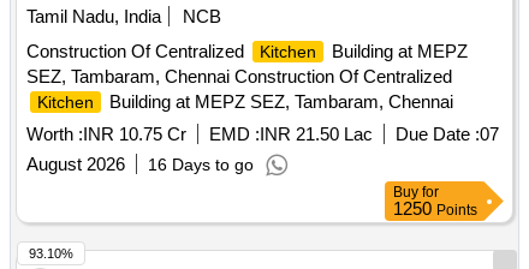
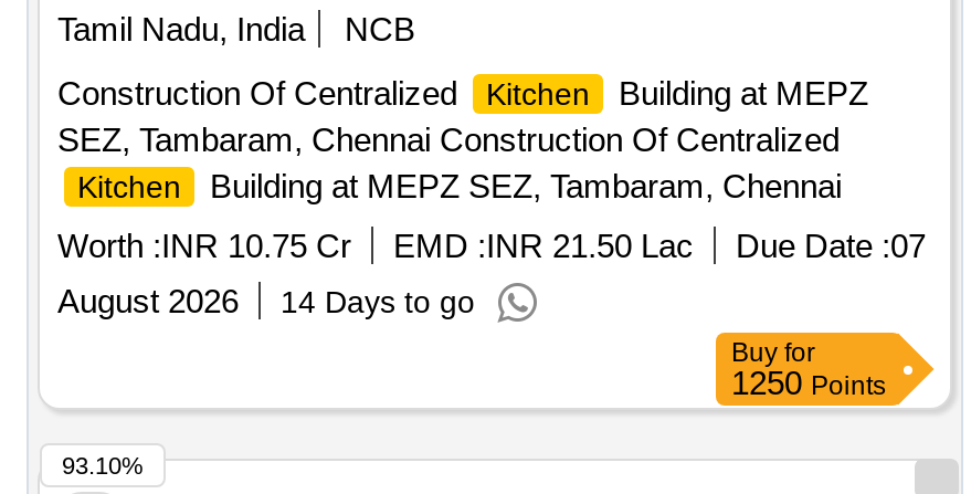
- August 2026 16 Days to go
+ August 2026 14 Days to go
